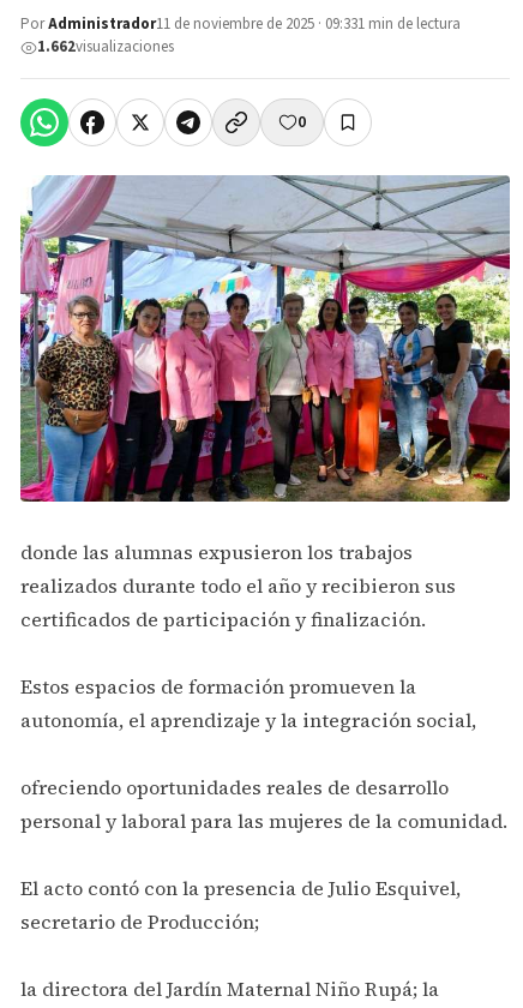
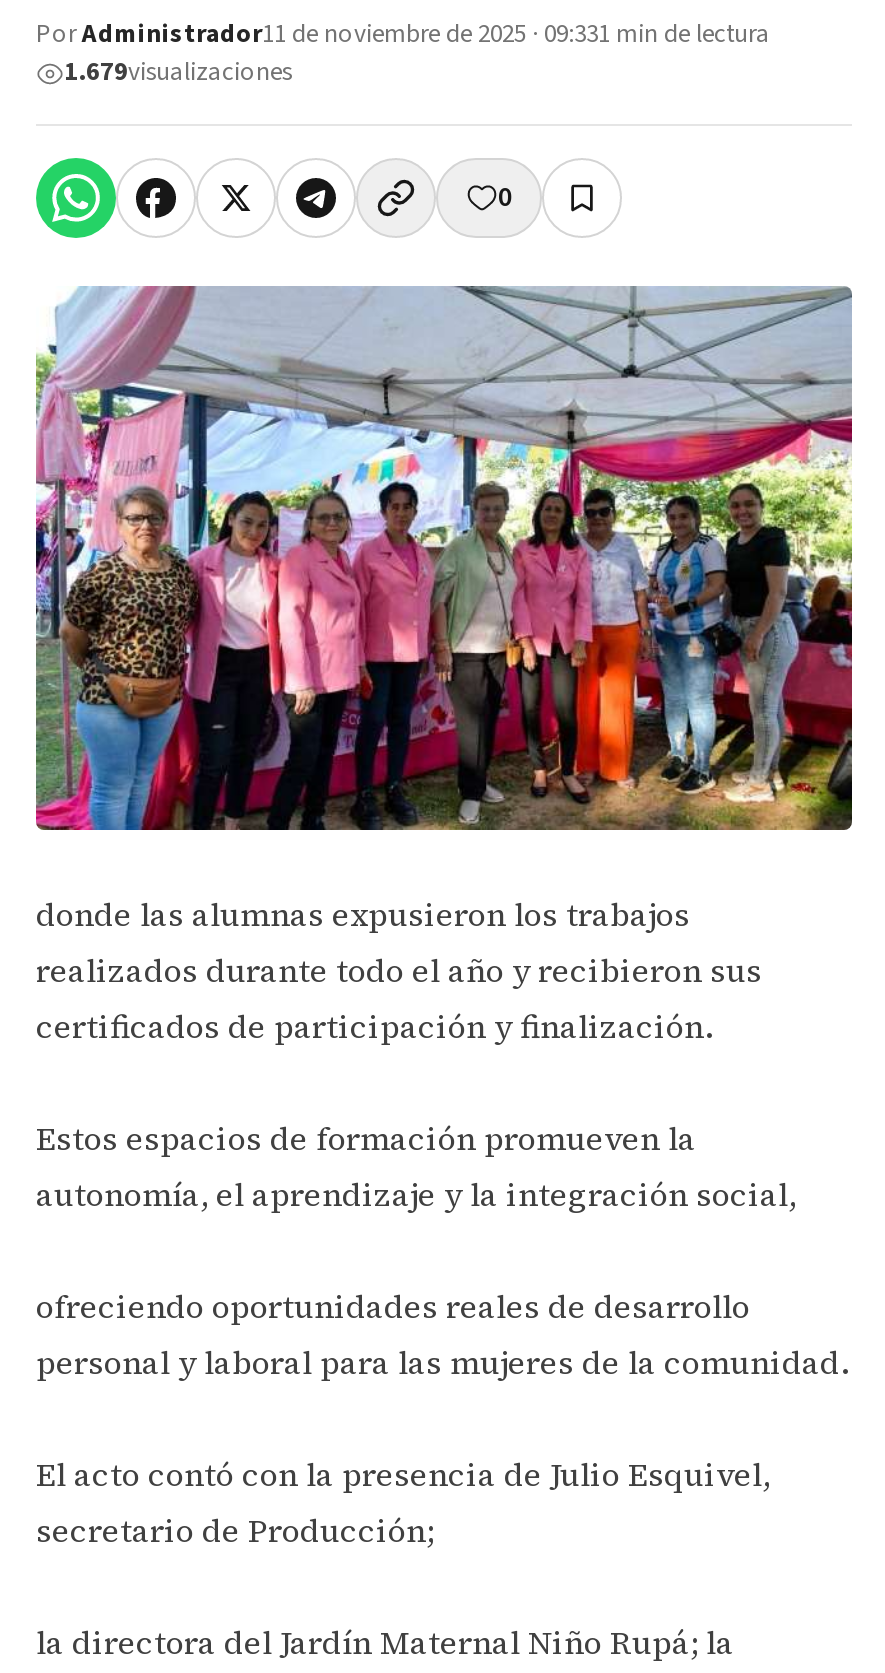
- 1.662visualizaciones
+ 1.679visualizaciones
